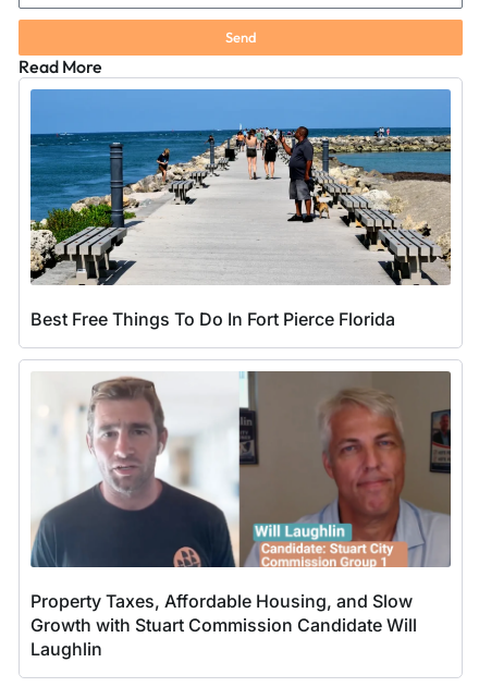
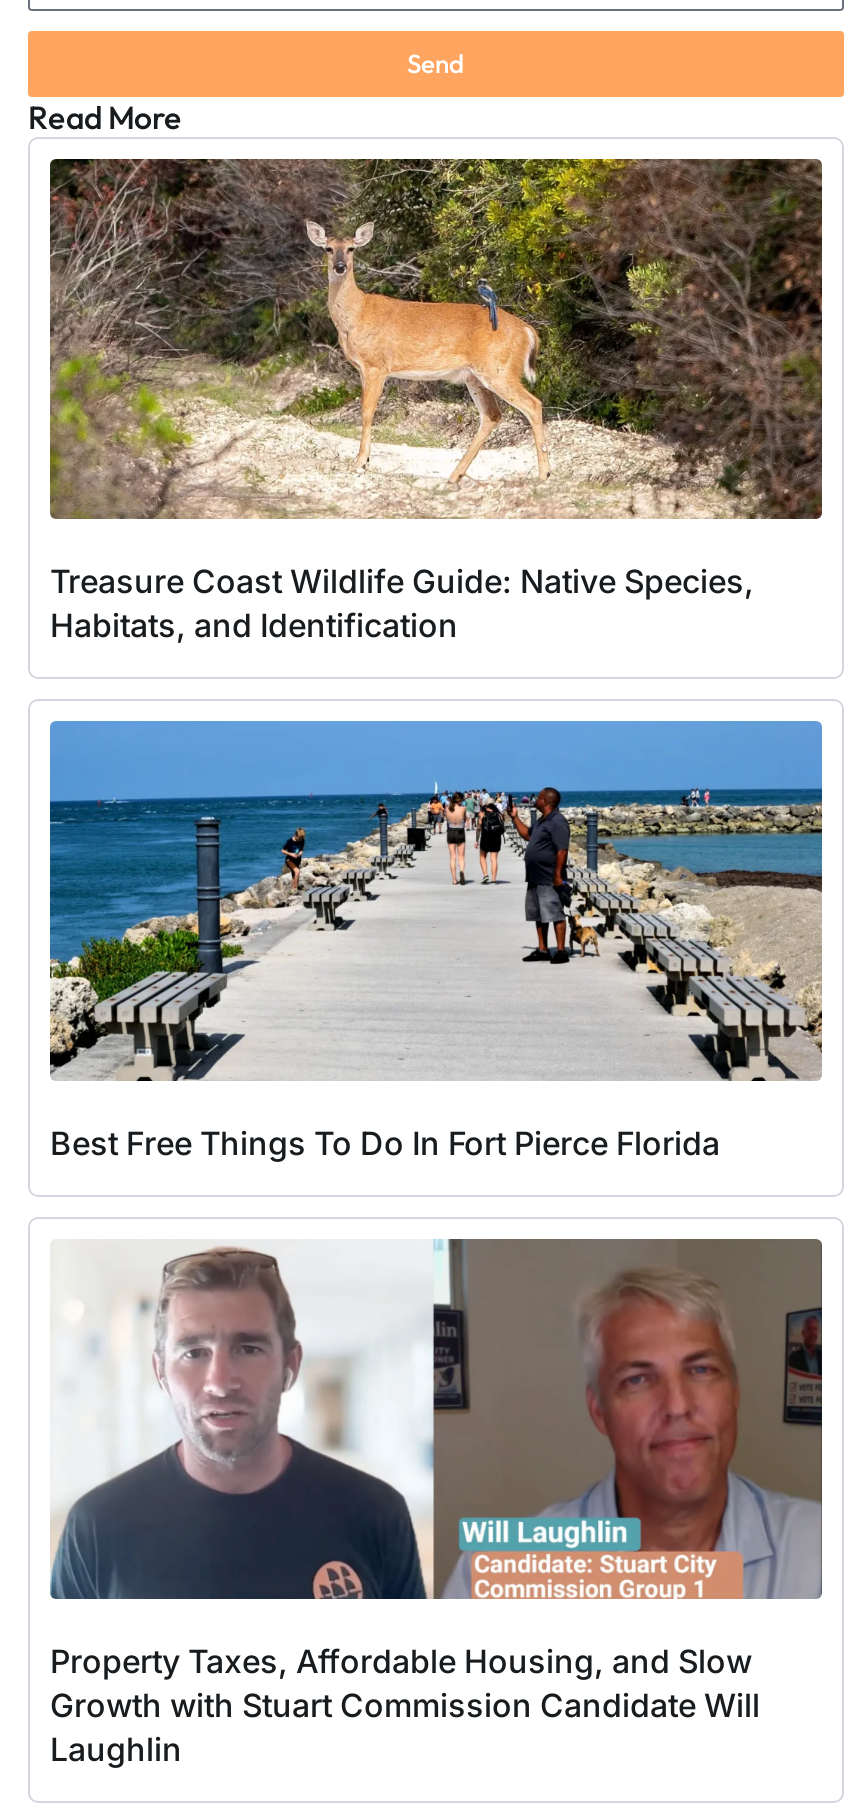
+ [image]
+ Treasure Coast Wildlife Guide: Native Species,
+ Habitats, and Identification
